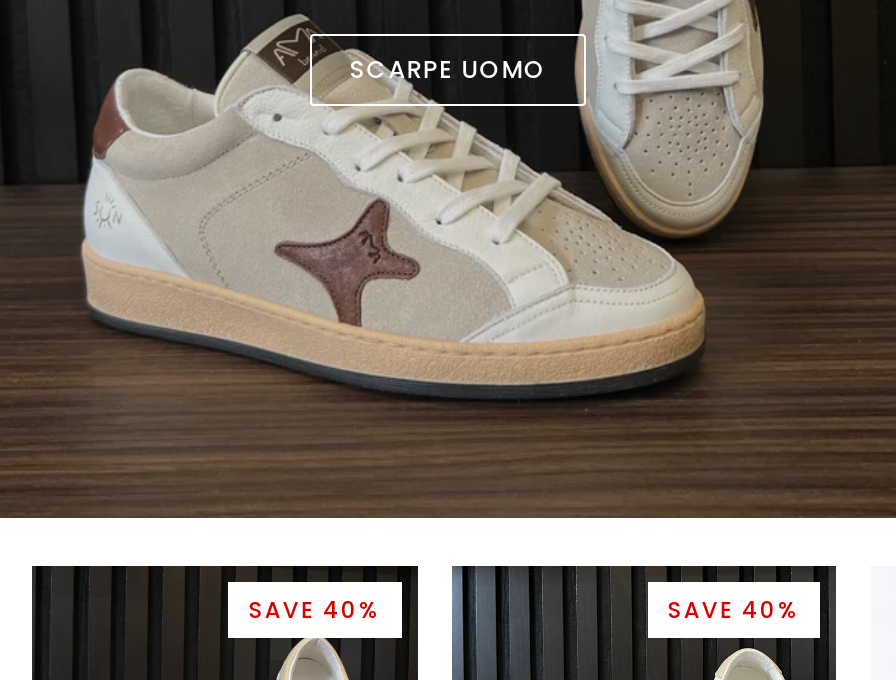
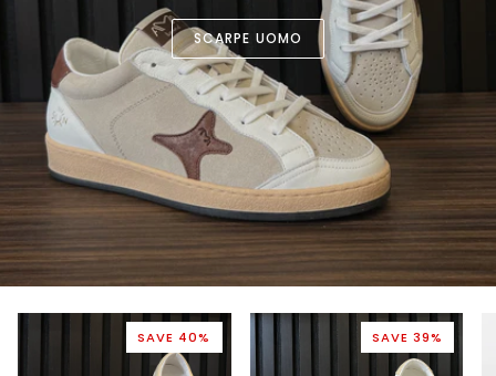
- SAVE 40%
+ SAVE 39%
